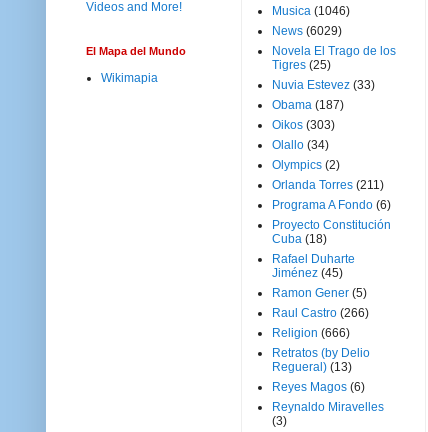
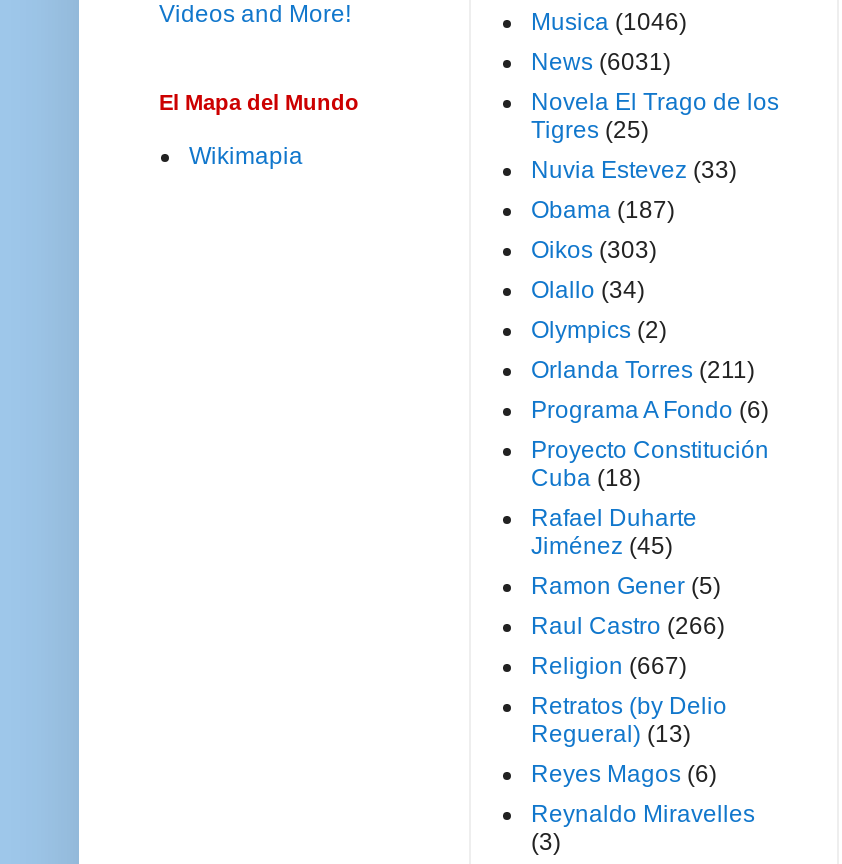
- News (6029)
+ News (6031)

- Religion (666)
+ Religion (667)
